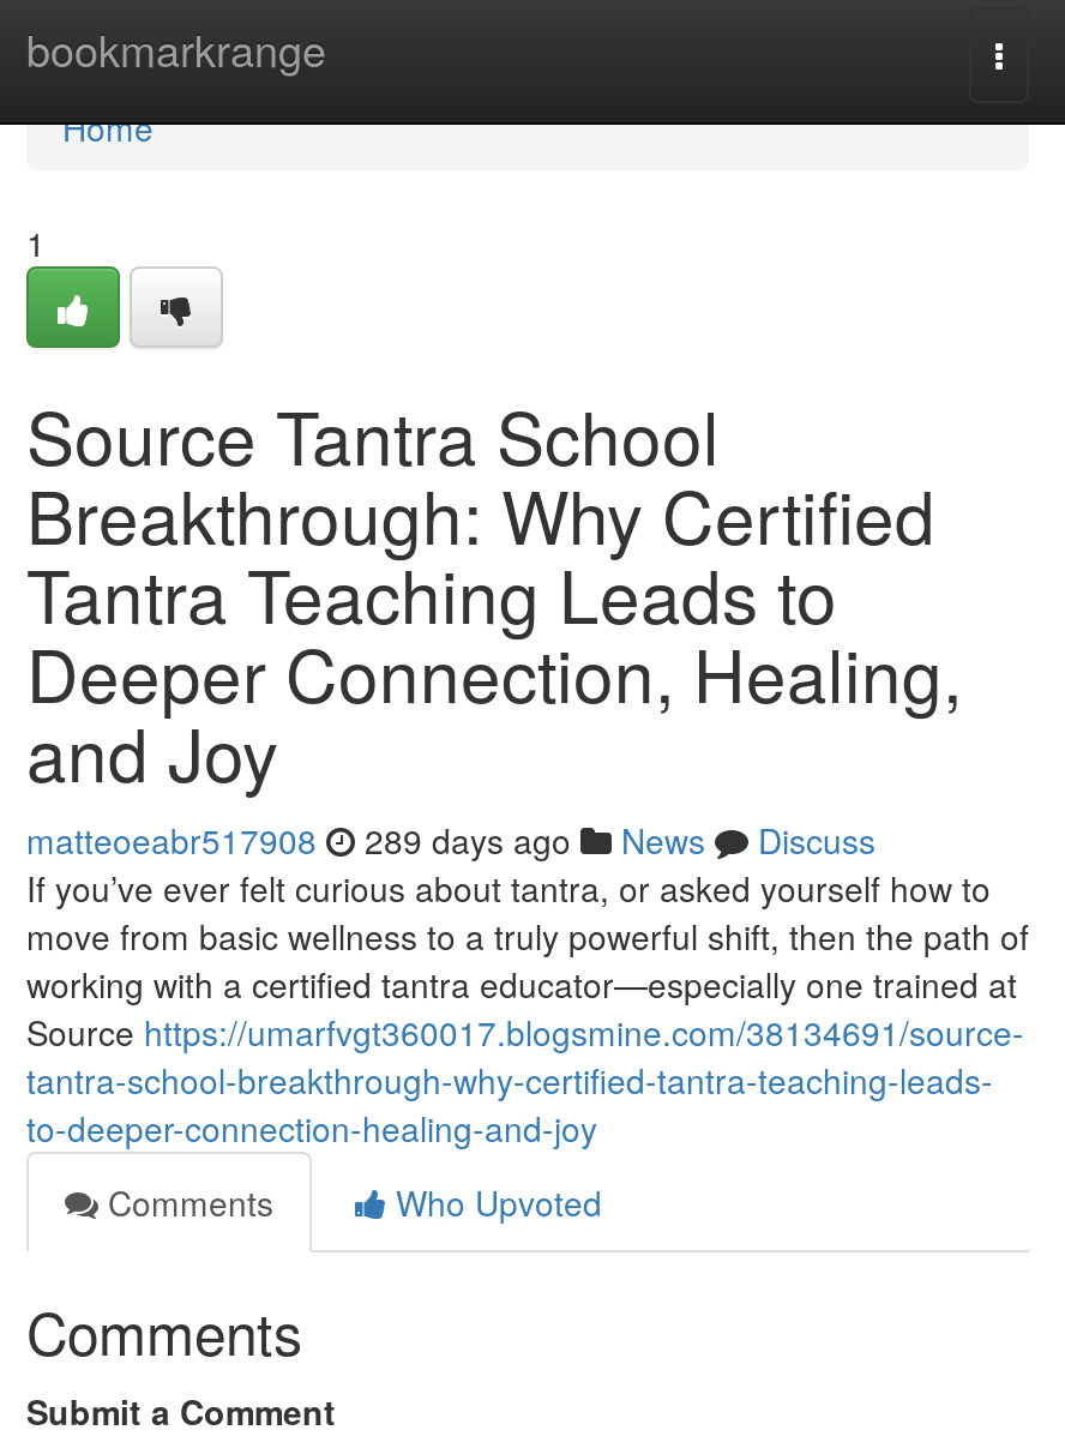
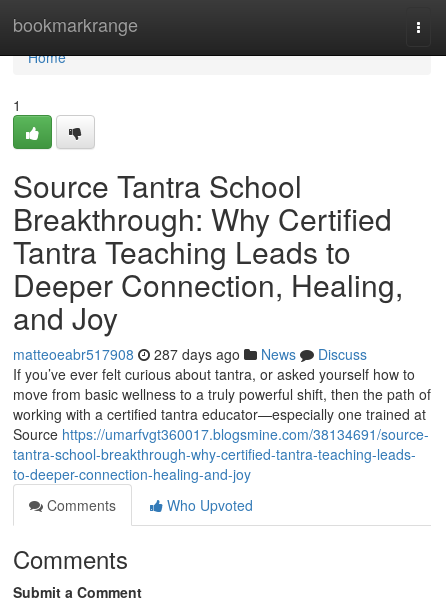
- matteoeabr517908 289 days ago News Discuss
+ matteoeabr517908 287 days ago News Discuss
